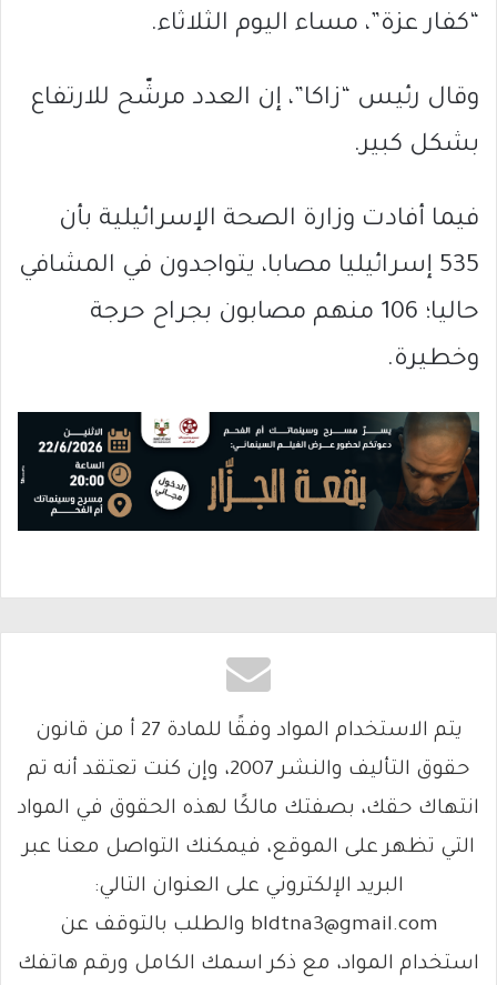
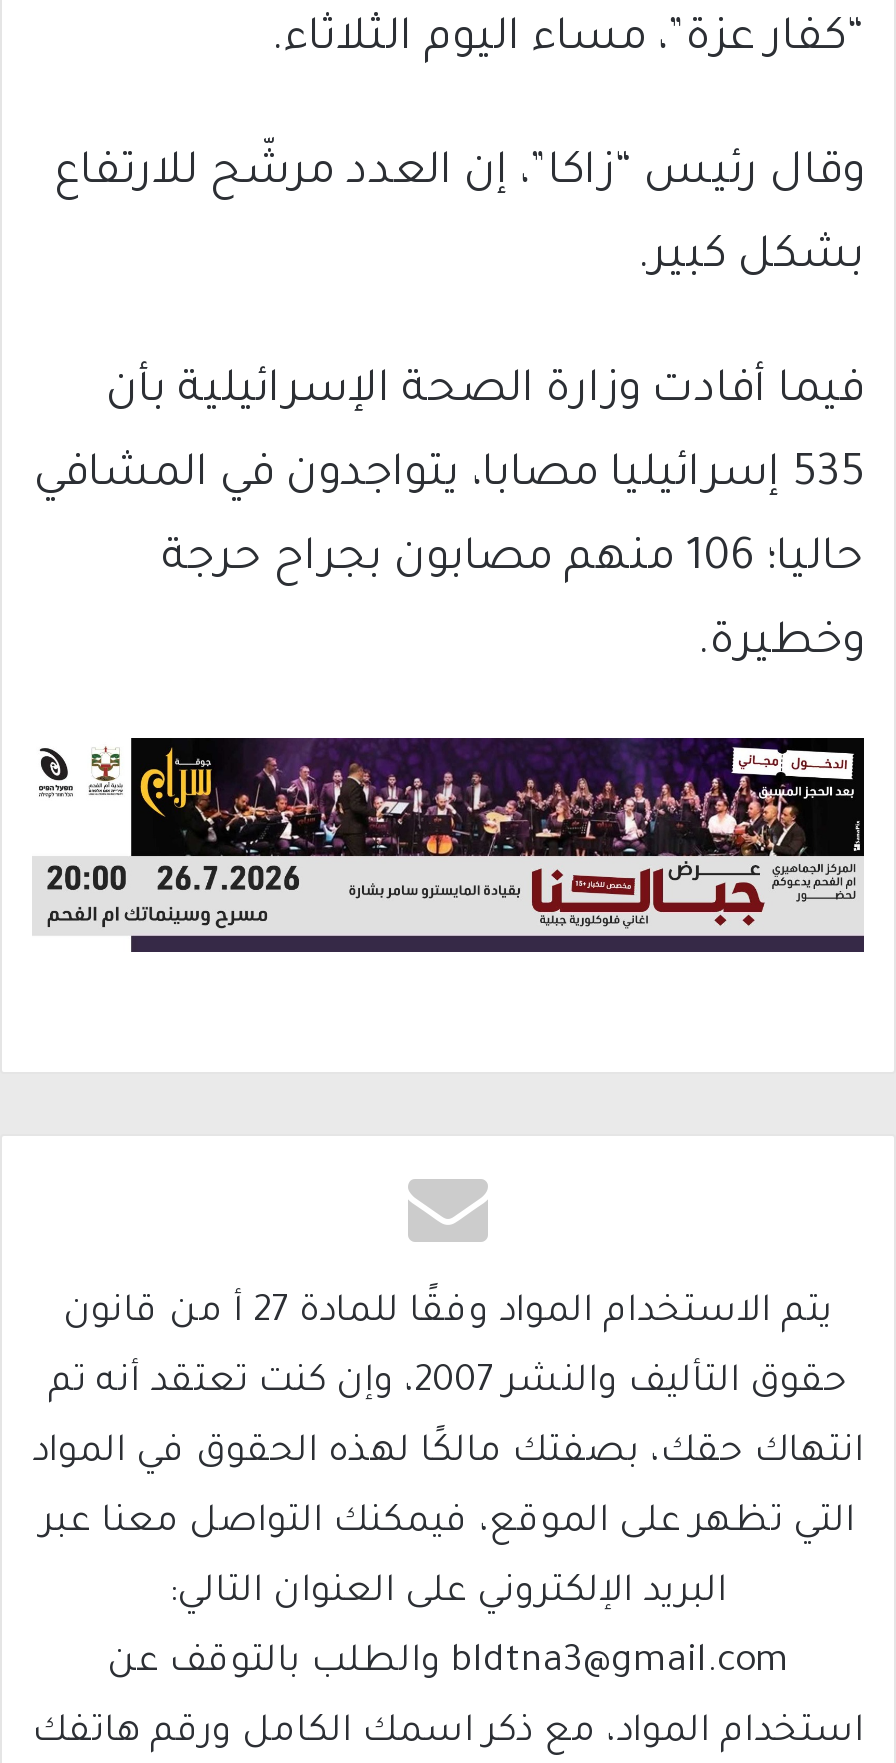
- [image]
+ [image]
